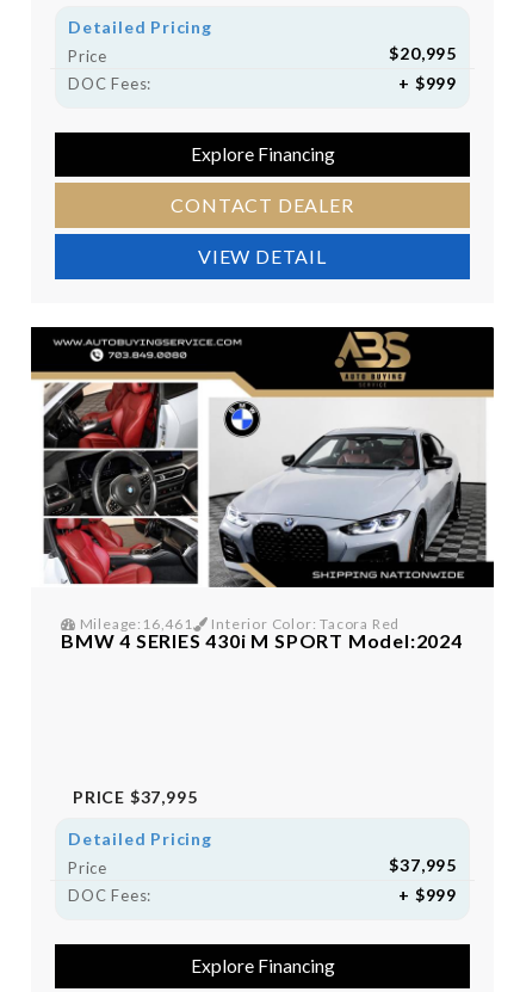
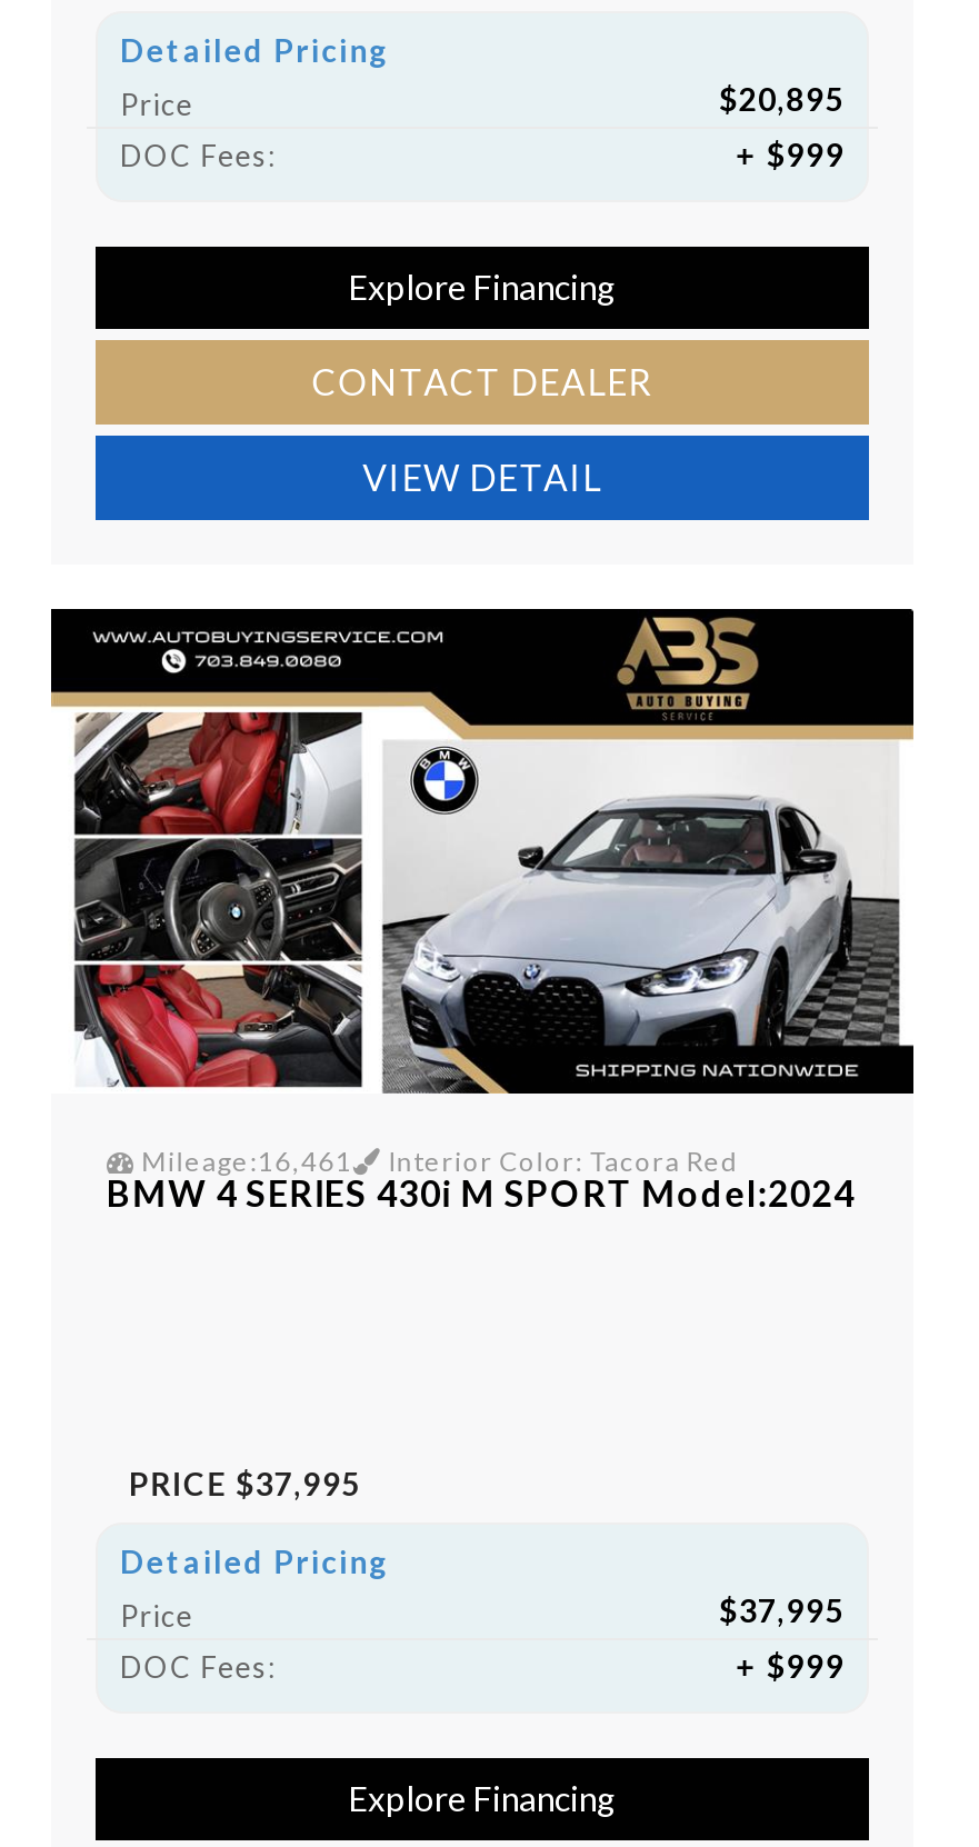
- $20,995
+ $20,895
